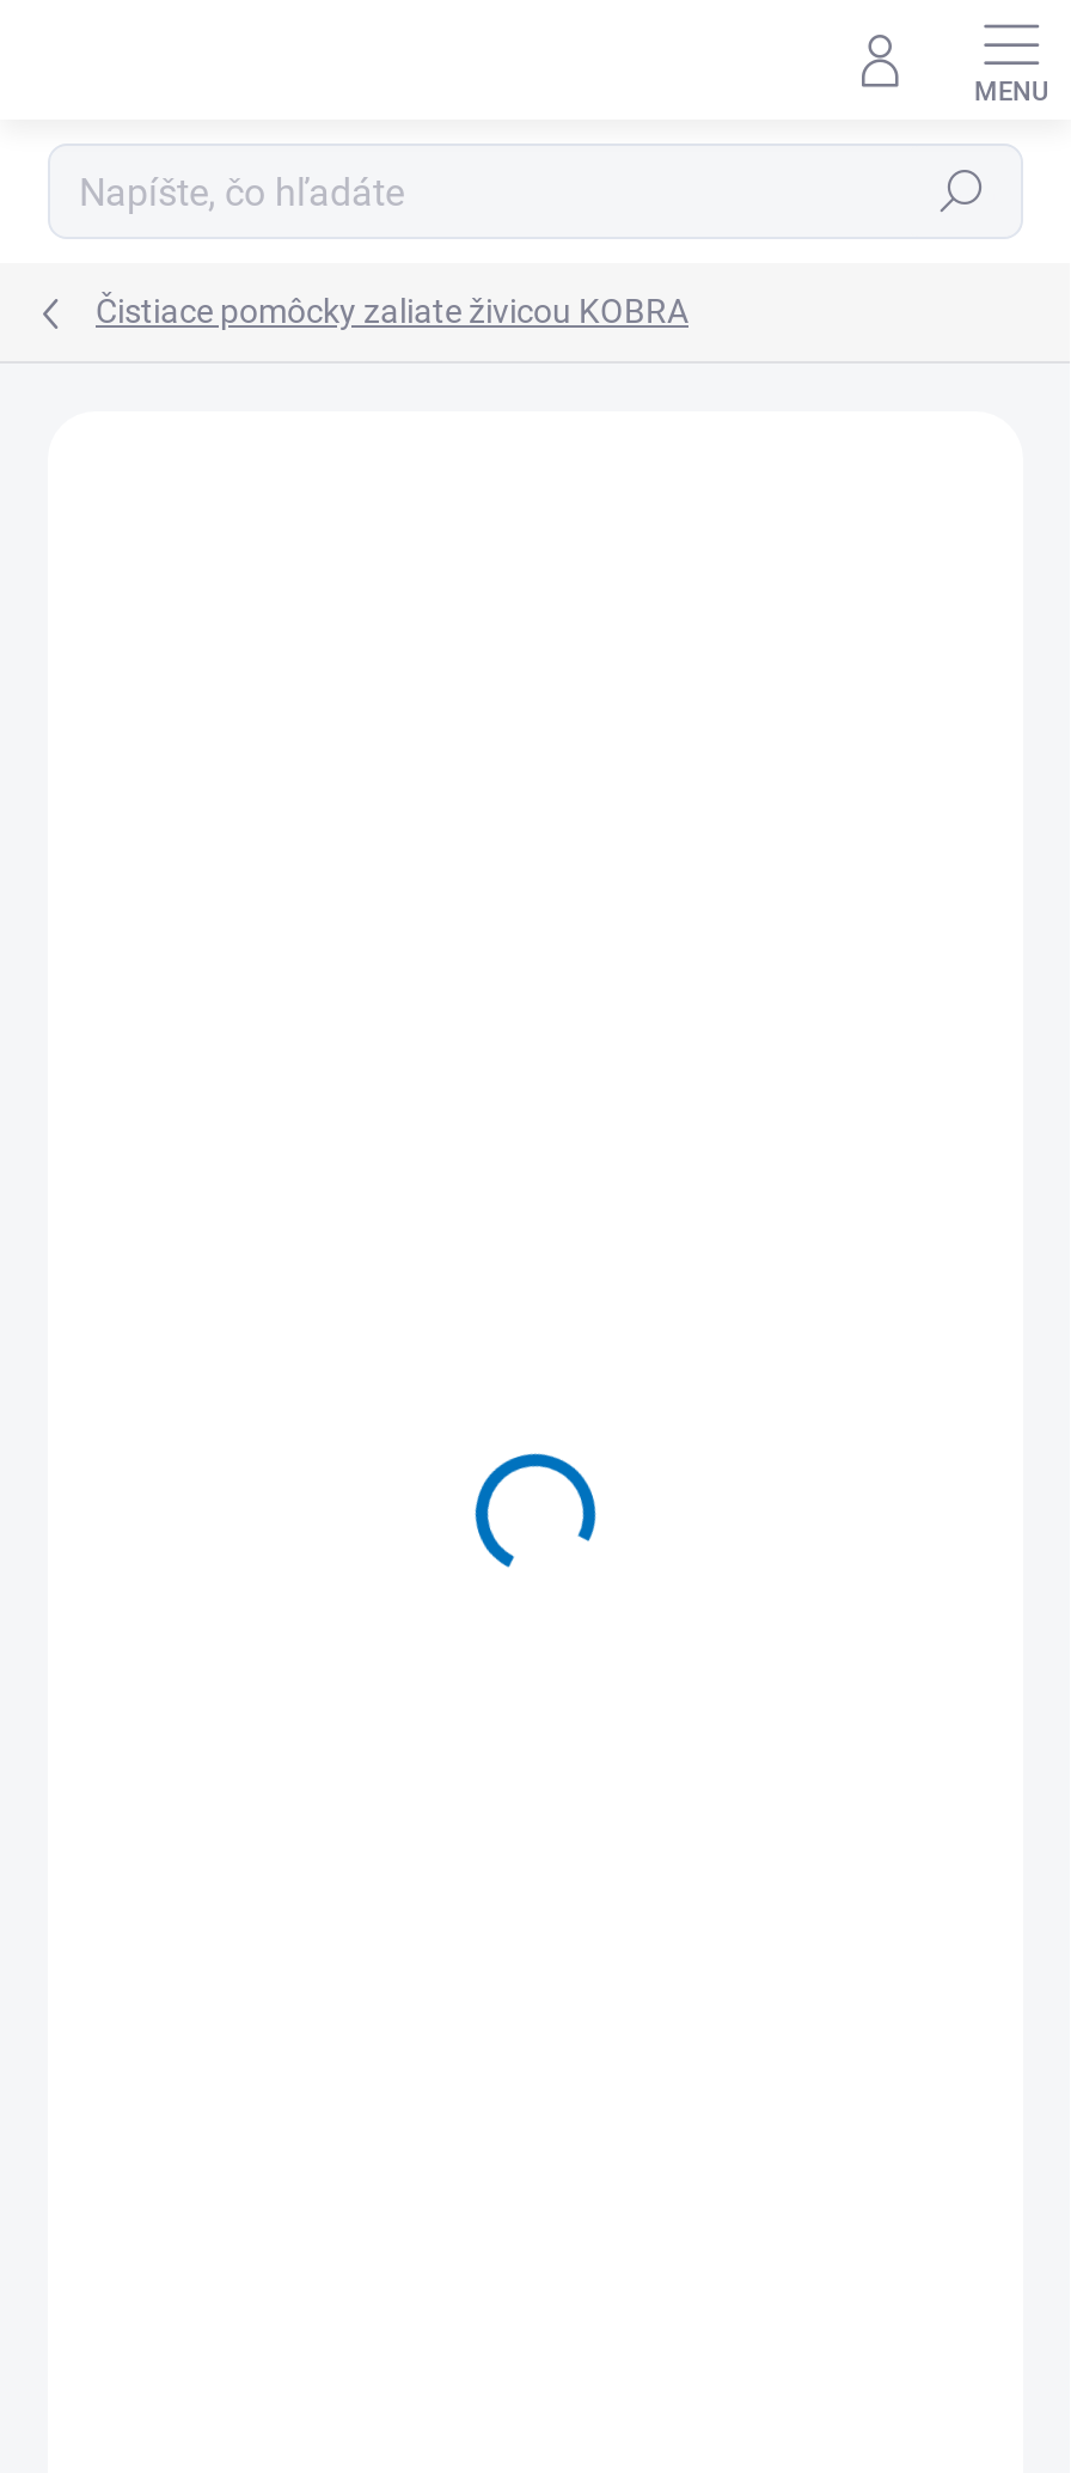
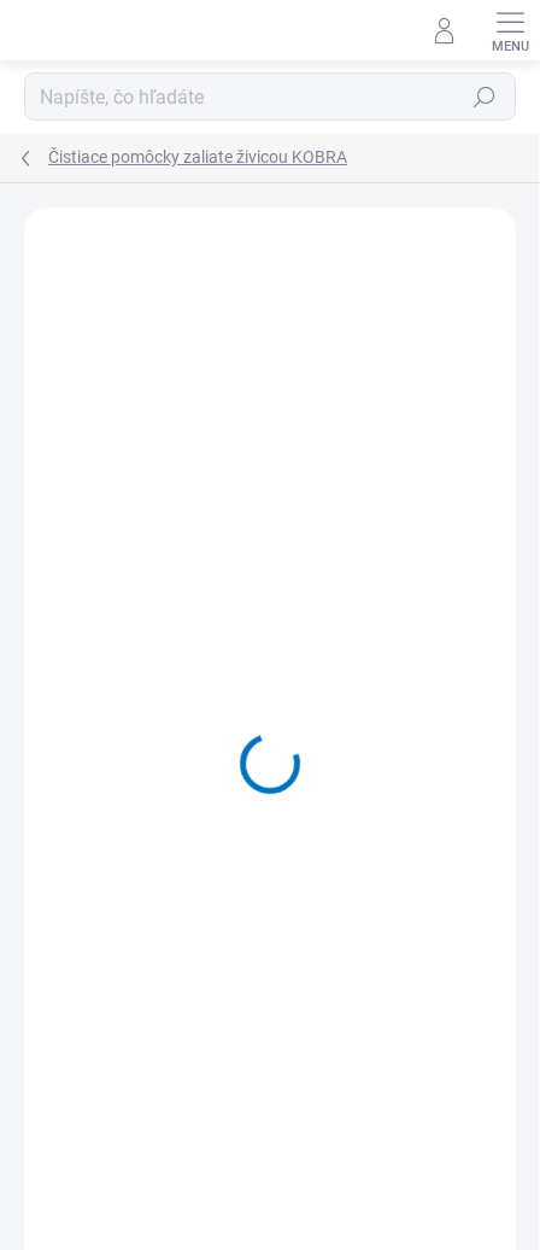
- [image]
+ [image]
